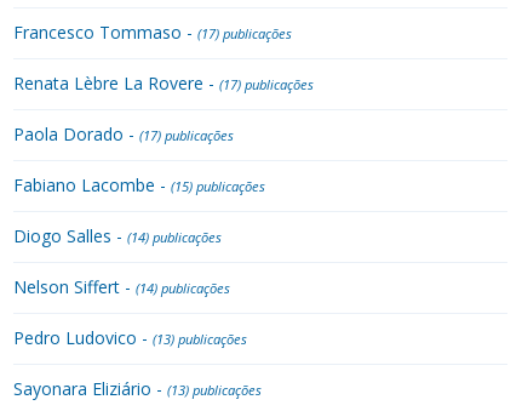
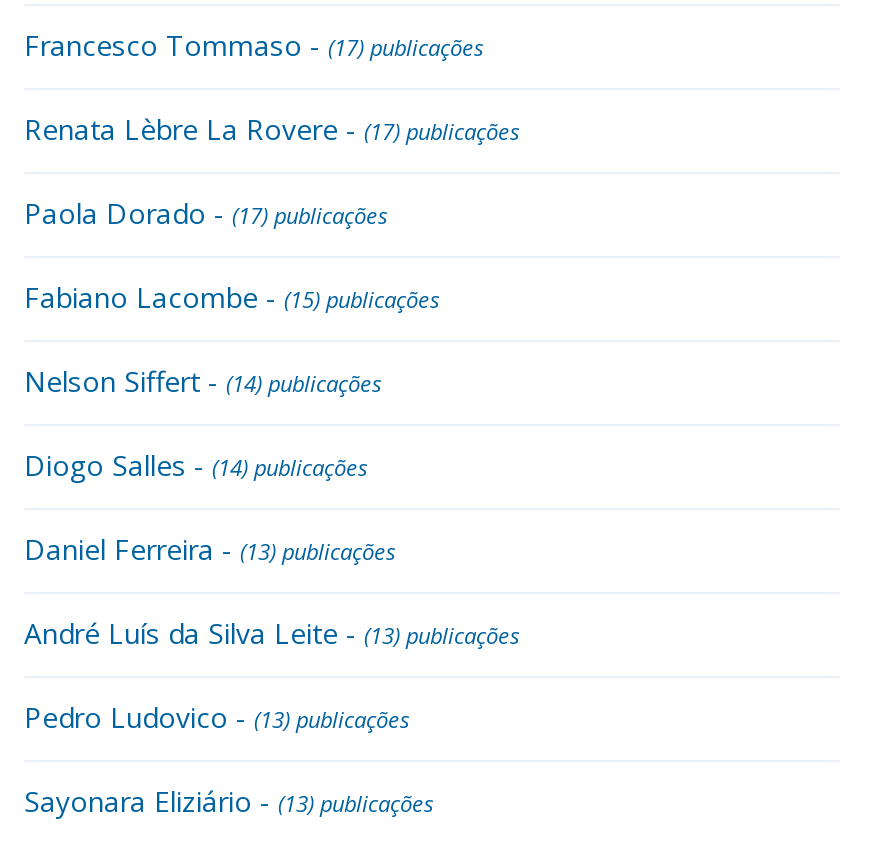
+ Daniel Ferreira - (13) publicações
+ André Luís da Silva Leite - (13) publicações

moved up: Nelson Siffert - (14) publicações
